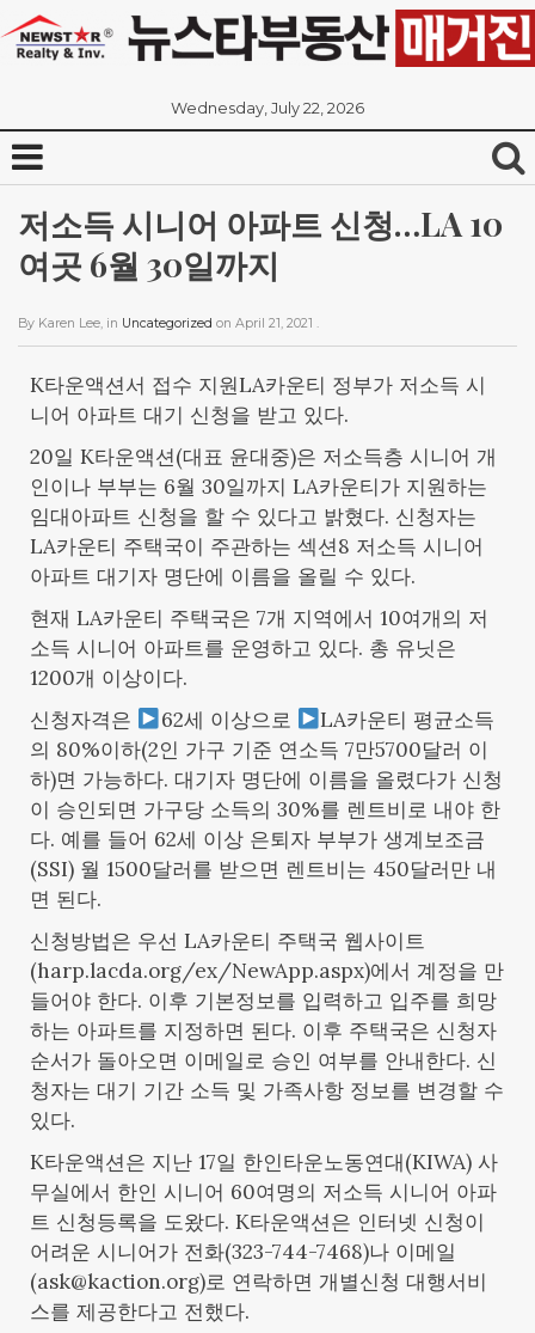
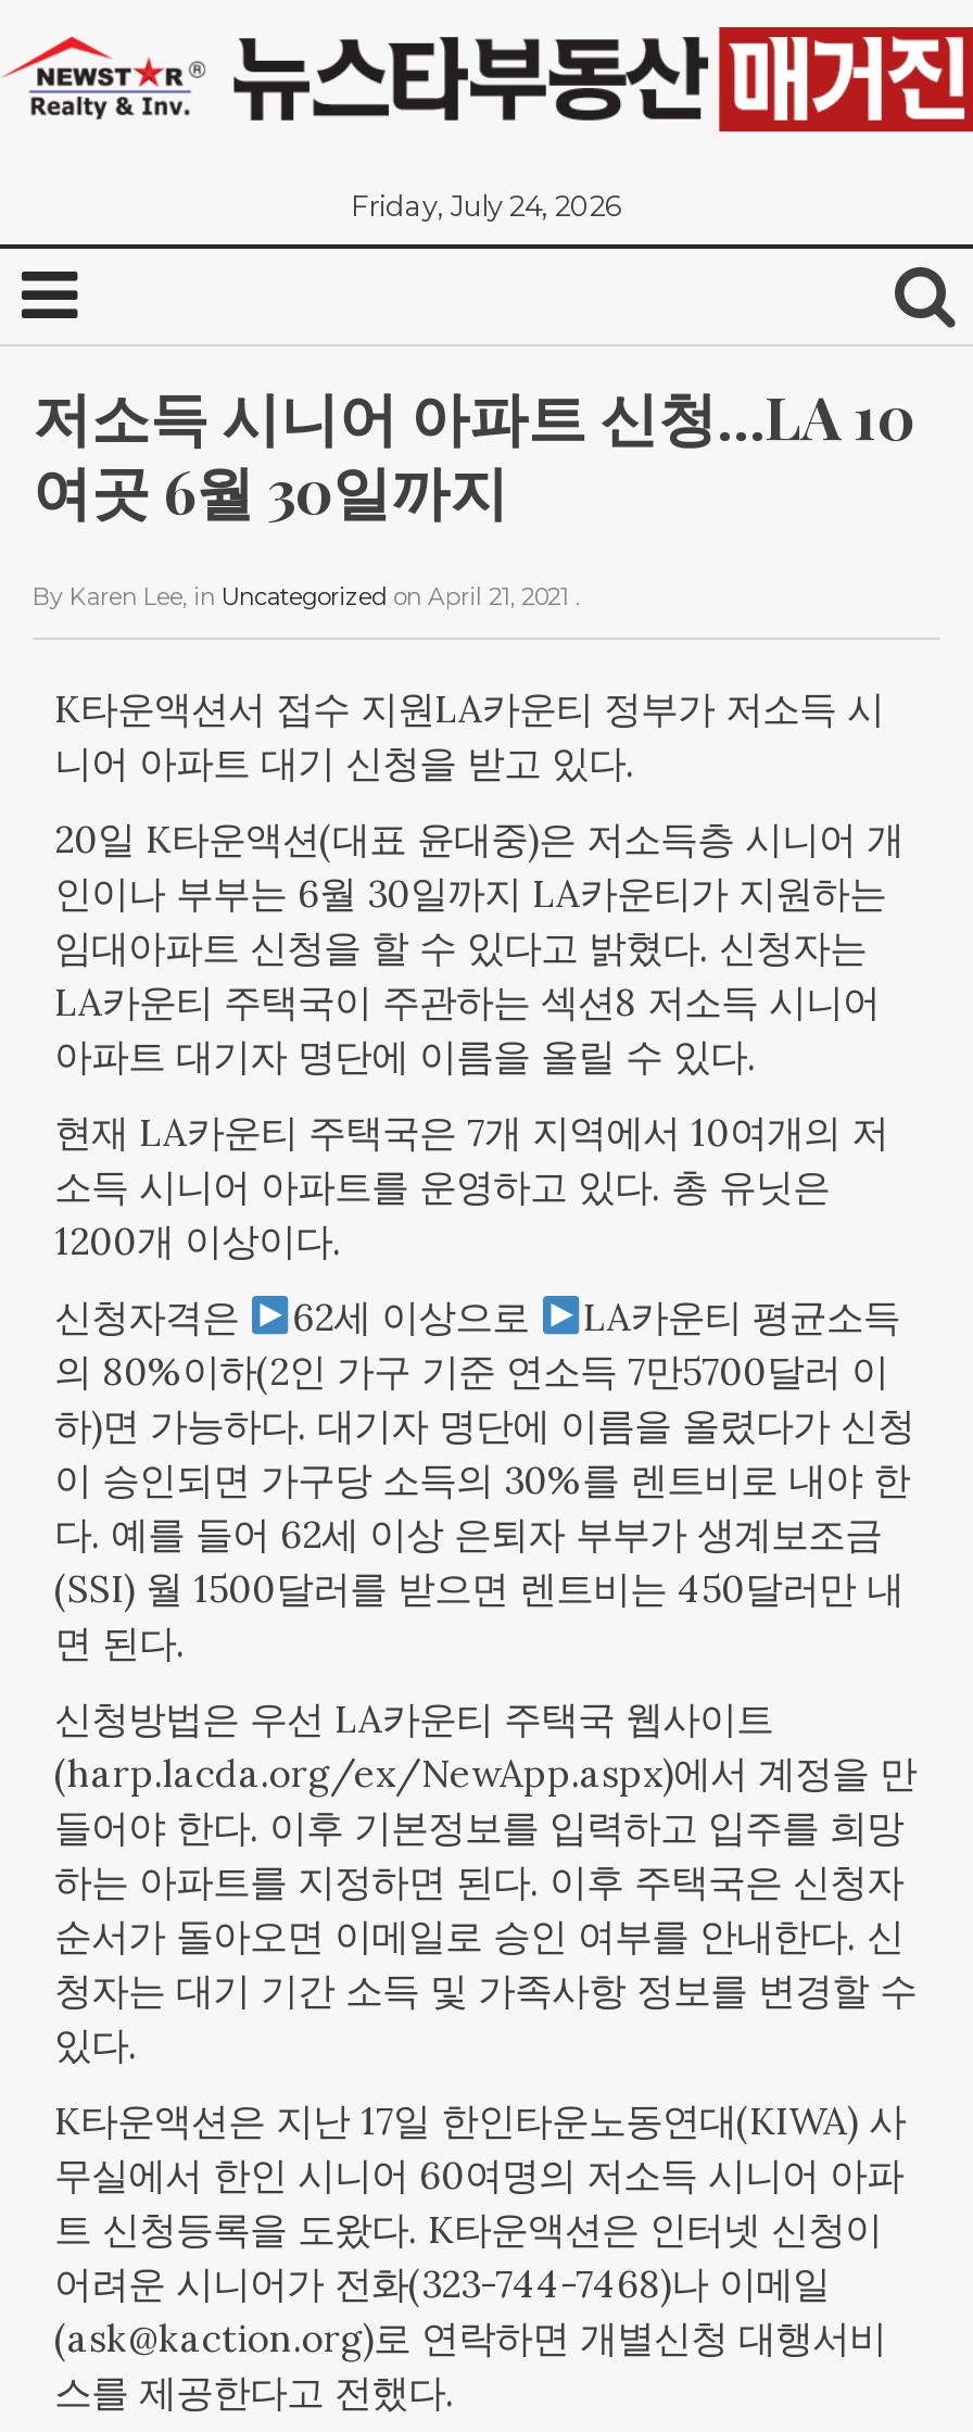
- Wednesday, July 22, 2026
+ Friday, July 24, 2026
